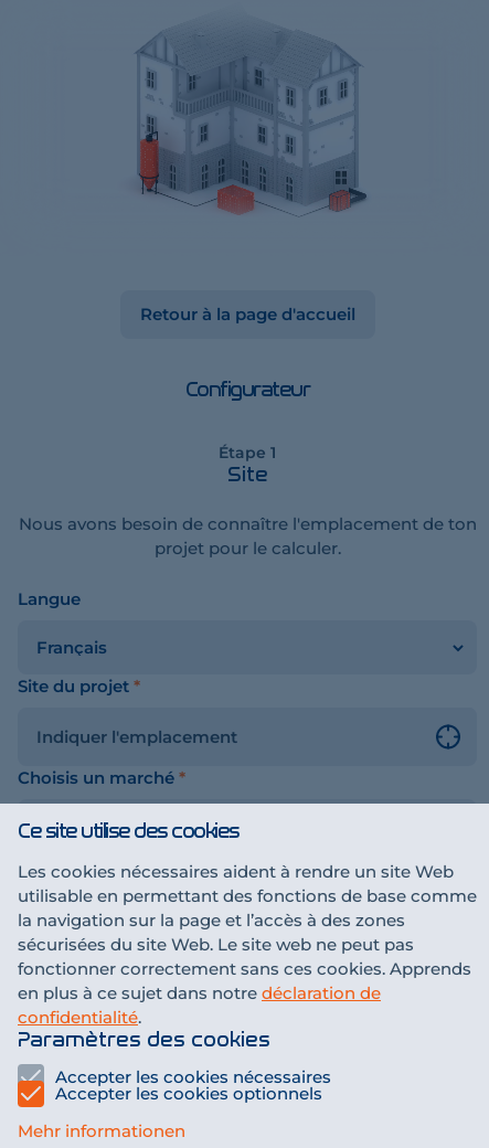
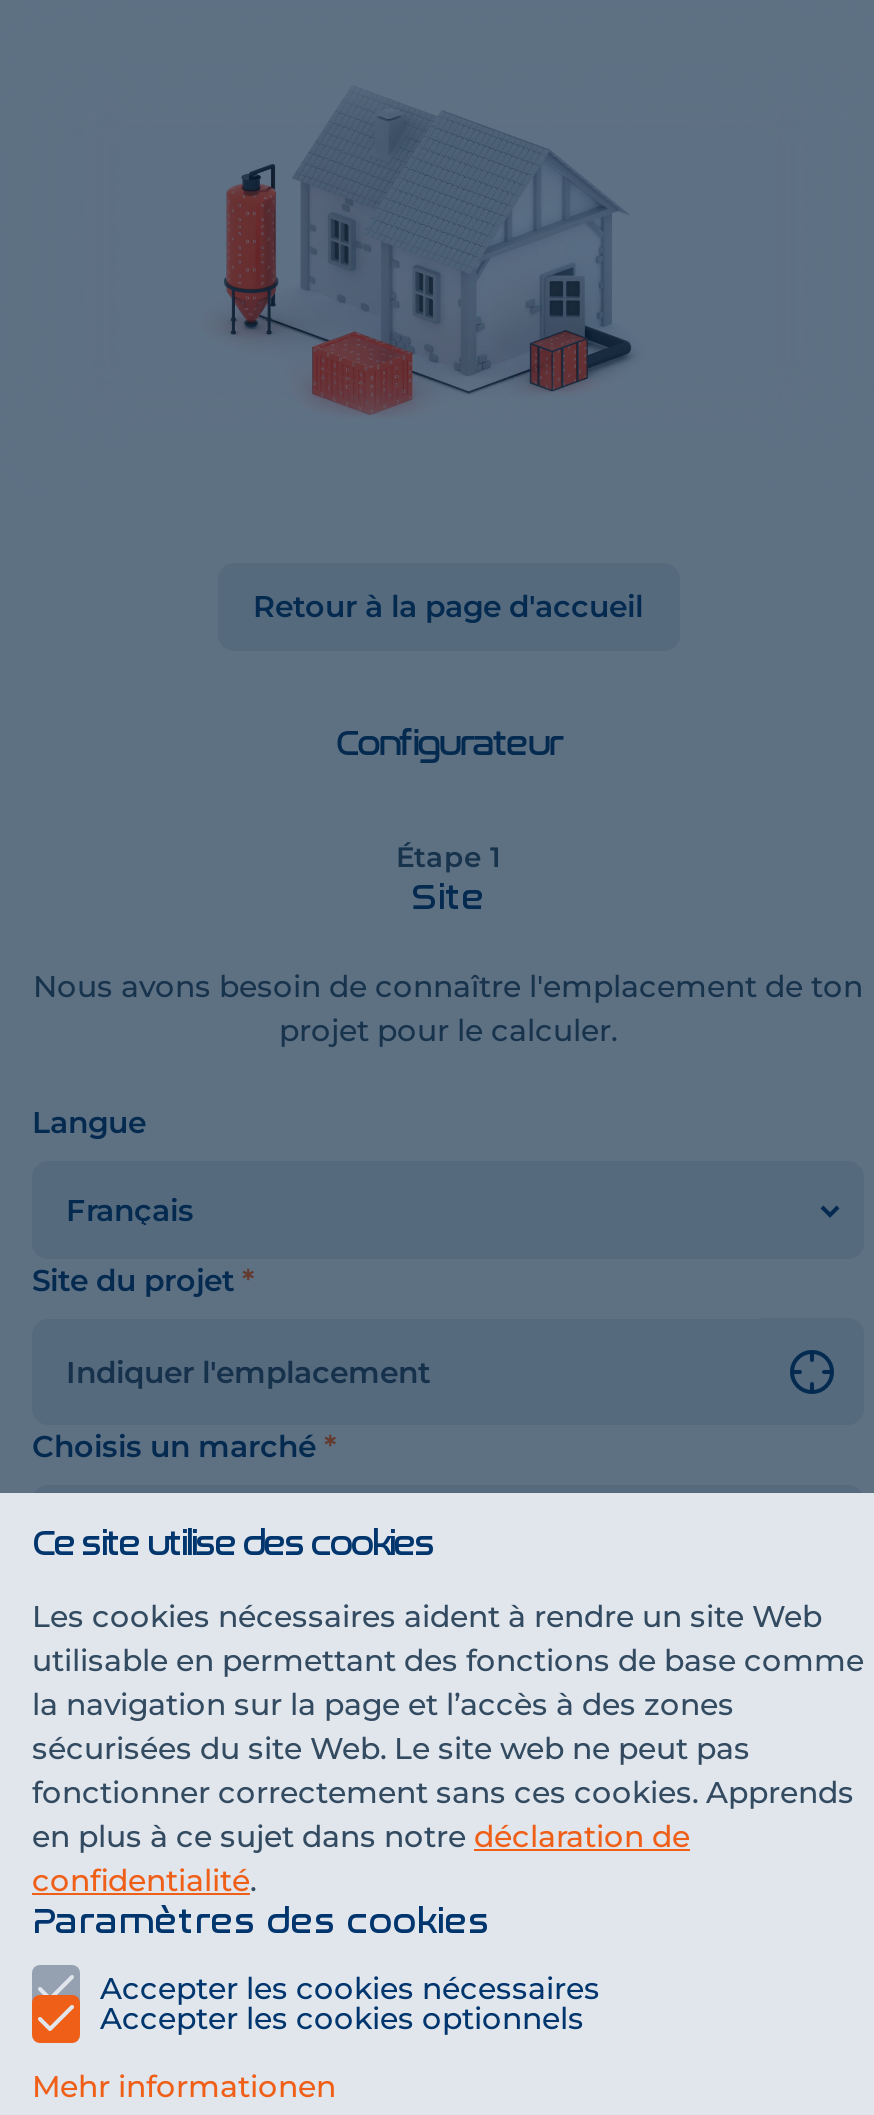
- [image]
+ [image]
